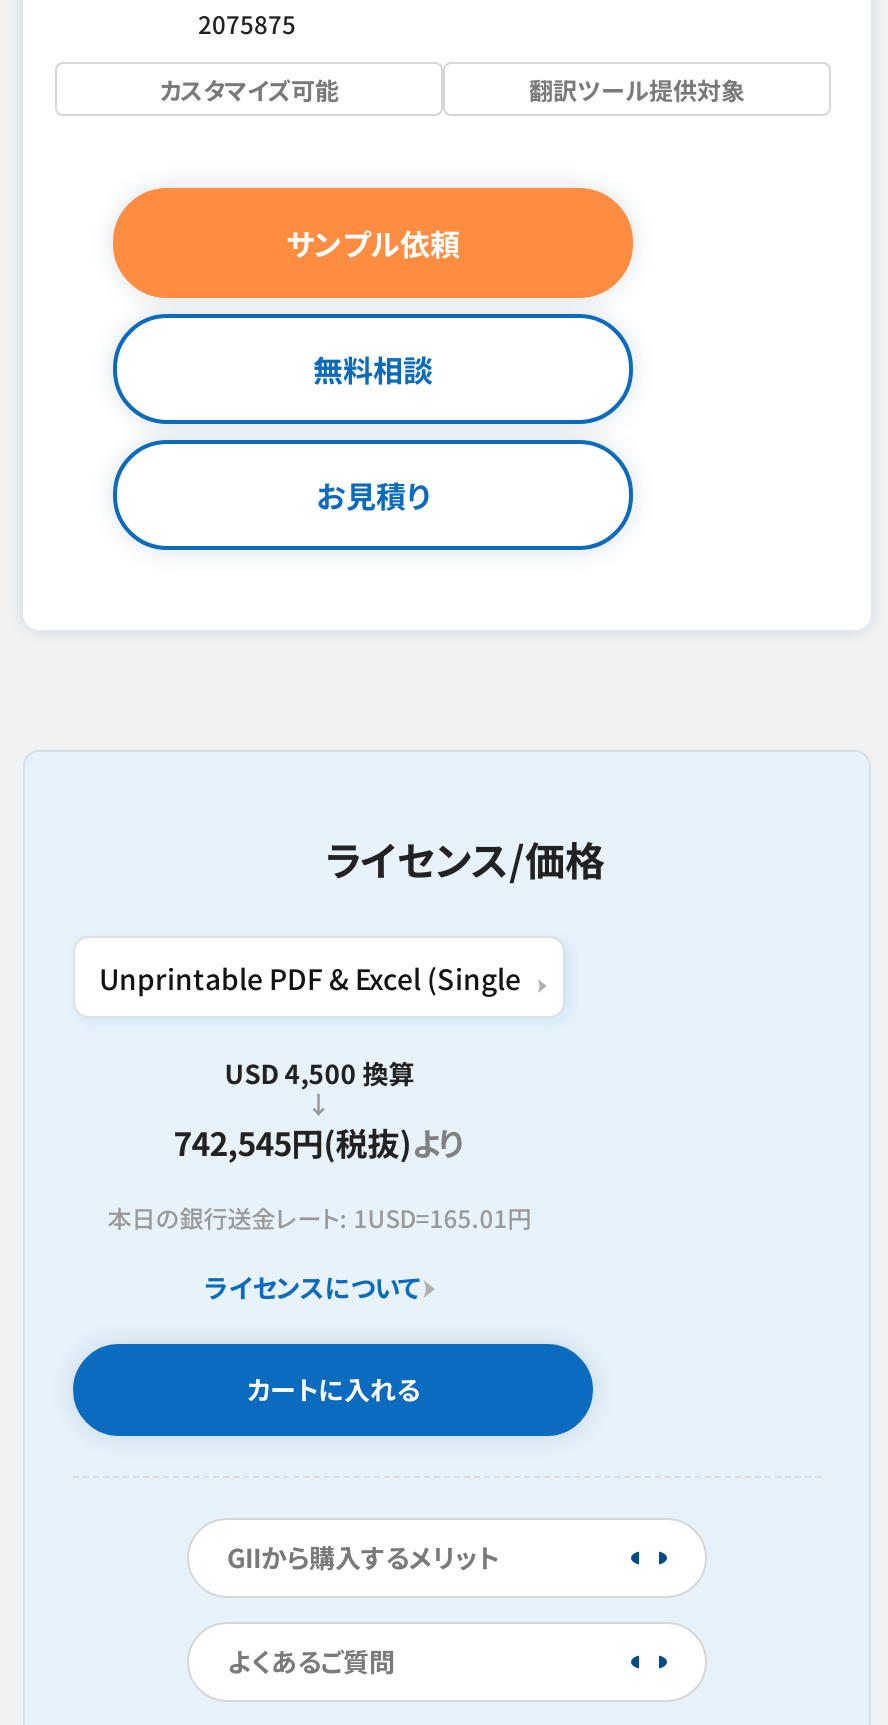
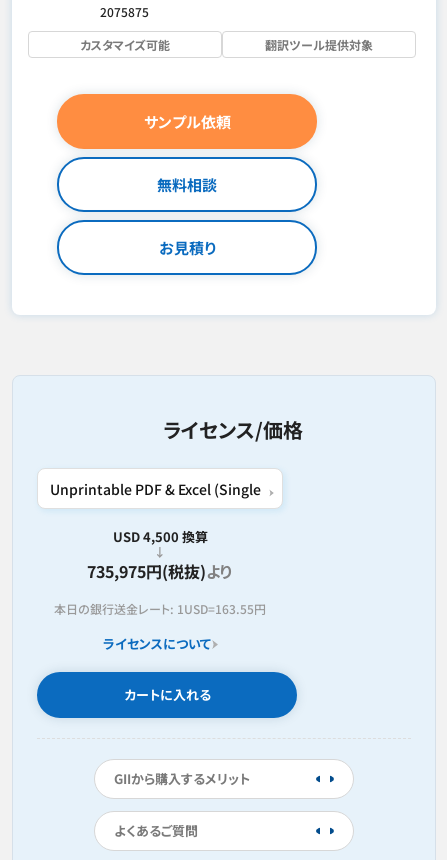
- 742,545円(税抜)より
+ 735,975円(税抜)より

- 本日の銀行送金レート: 1USD=165.01円
+ 本日の銀行送金レート: 1USD=163.55円
